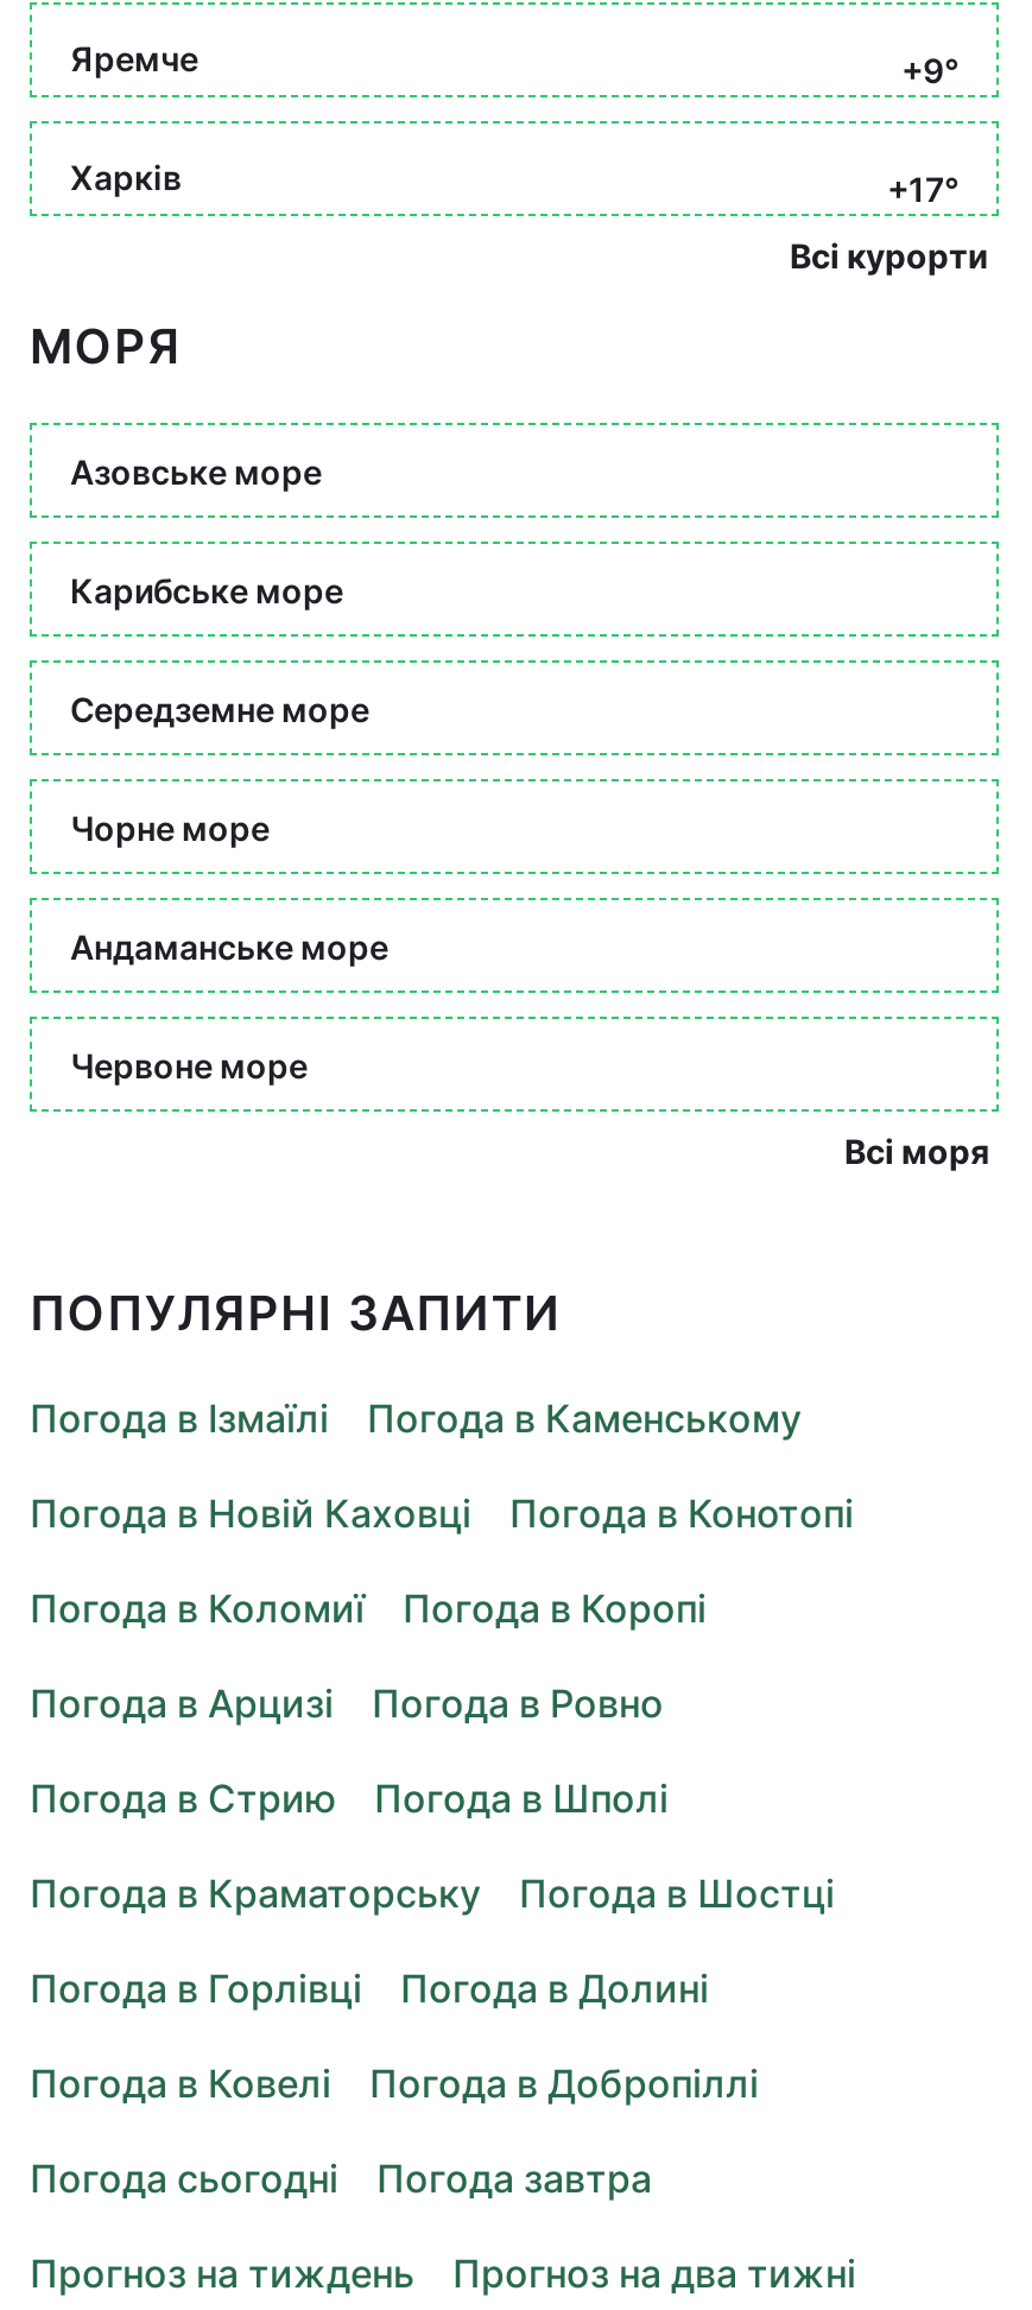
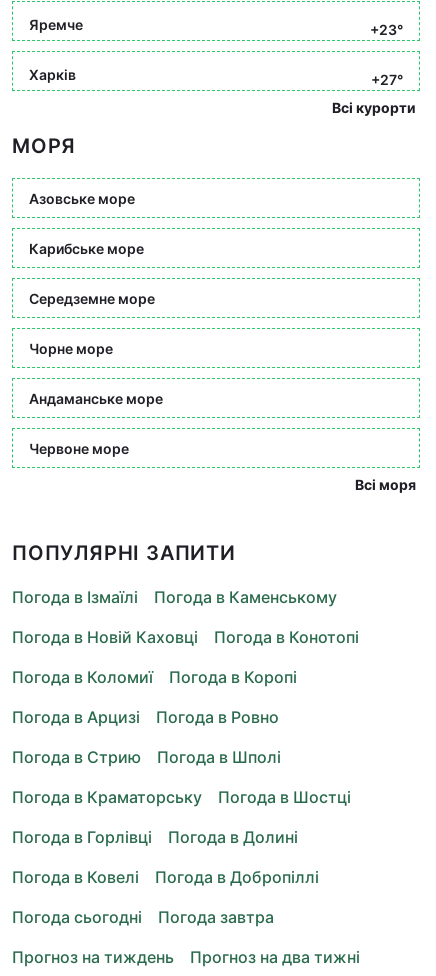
- +9°
+ +23°

- +17°
+ +27°
